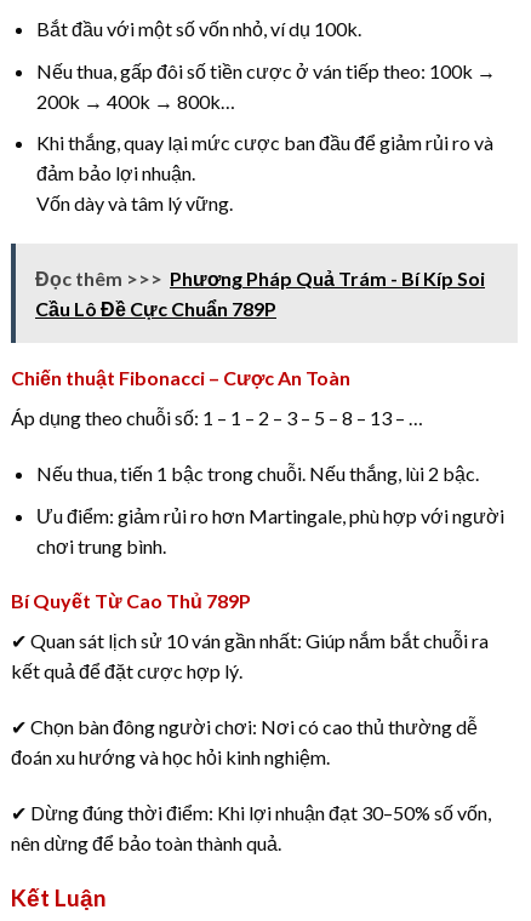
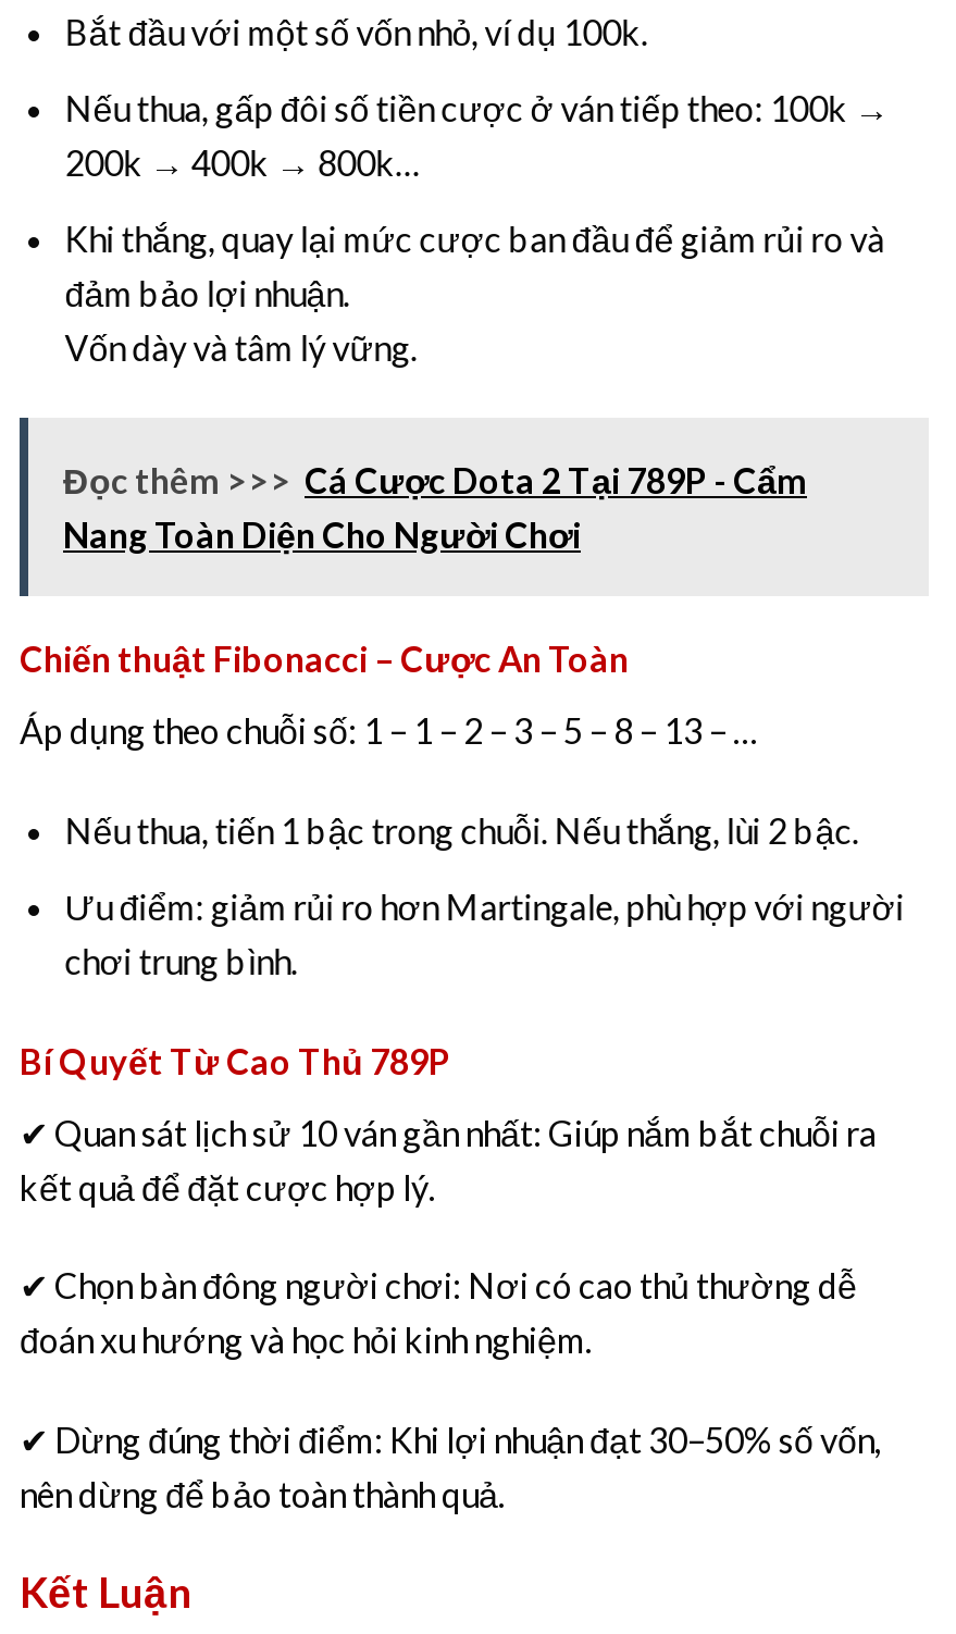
- Đọc thêm >>> Phương Pháp Quả Trám - Bí Kíp Soi
- Cầu Lô Đề Cực Chuẩn 789P
+ Đọc thêm >>> Cá Cược Dota 2 Tại 789P - Cẩm
+ Nang Toàn Diện Cho Người Chơi
